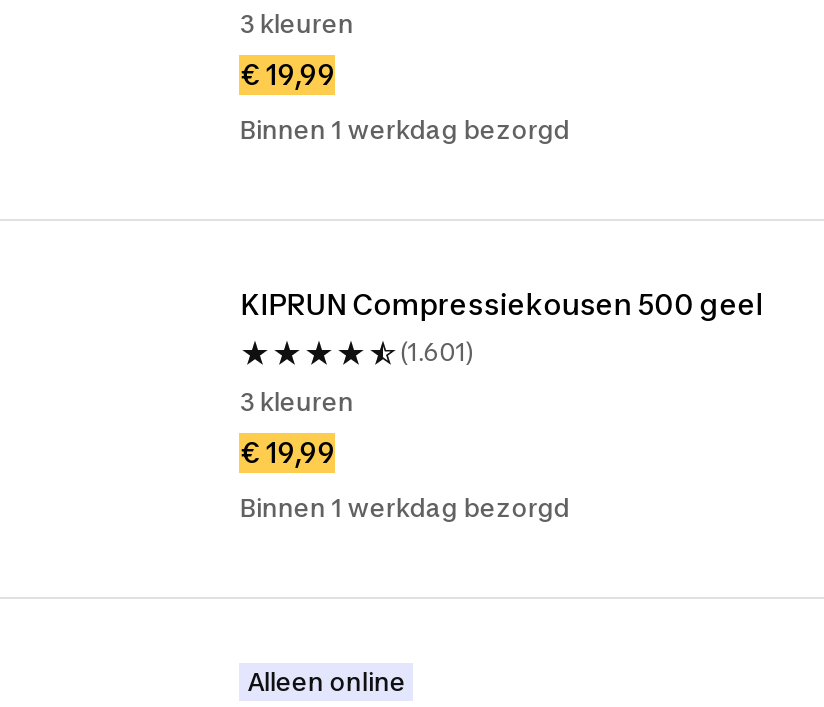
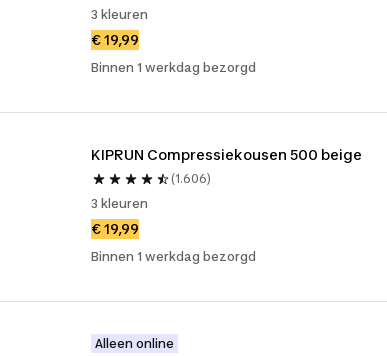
- KIPRUN Compressiekousen 500 geel
+ KIPRUN Compressiekousen 500 beige

- (1.601)
+ (1.606)
